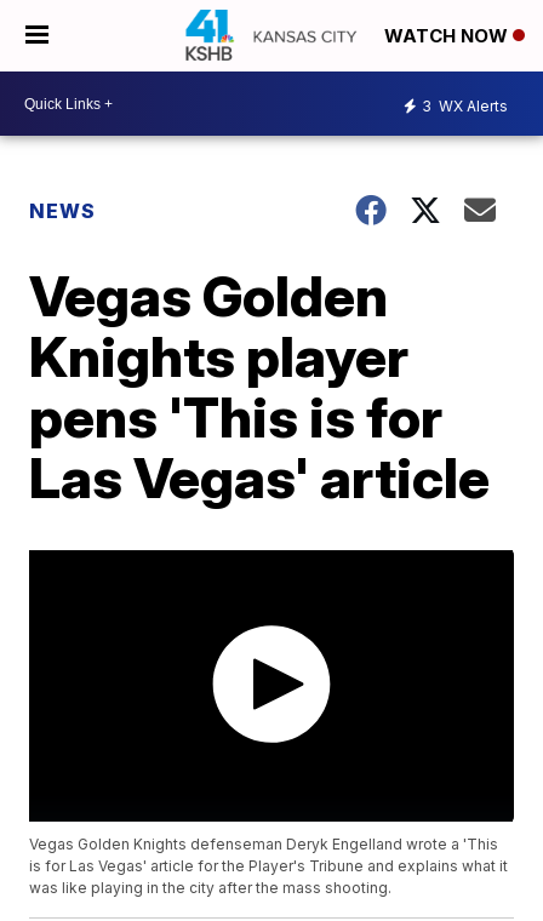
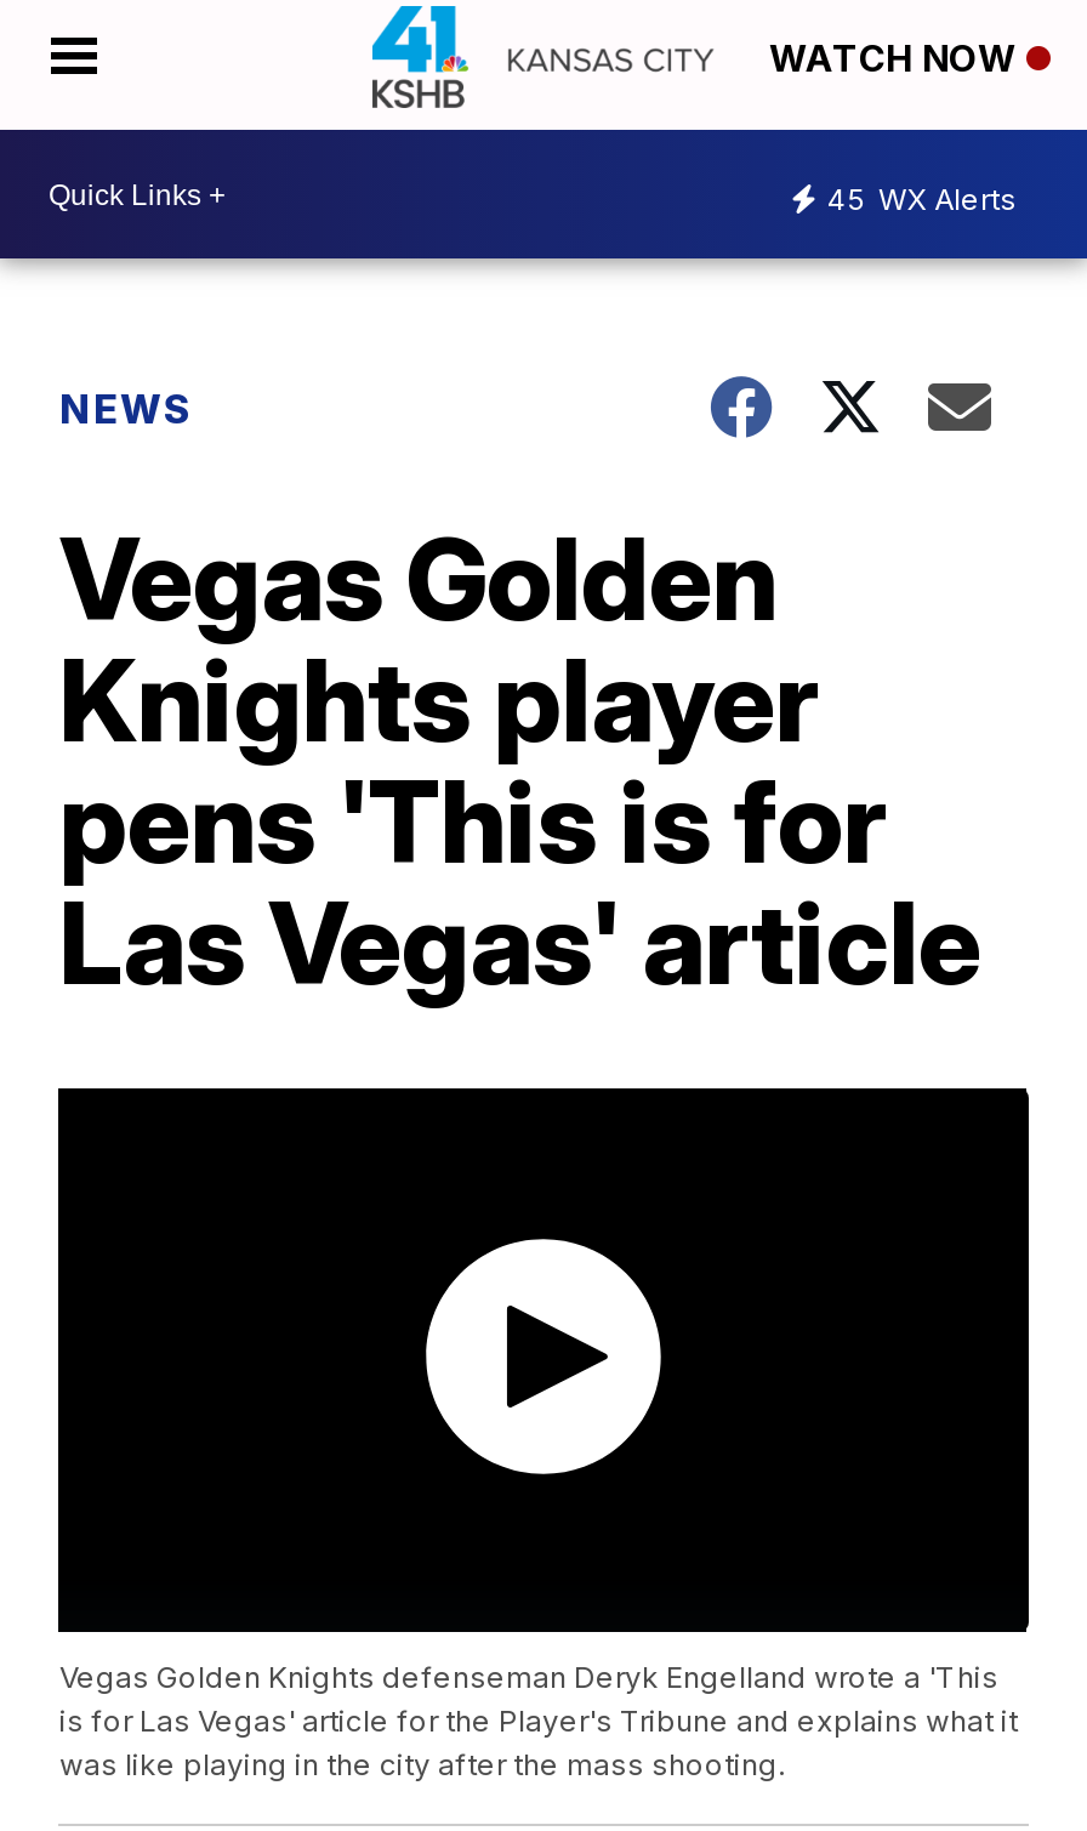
- 3 WX Alerts
+ 45 WX Alerts
